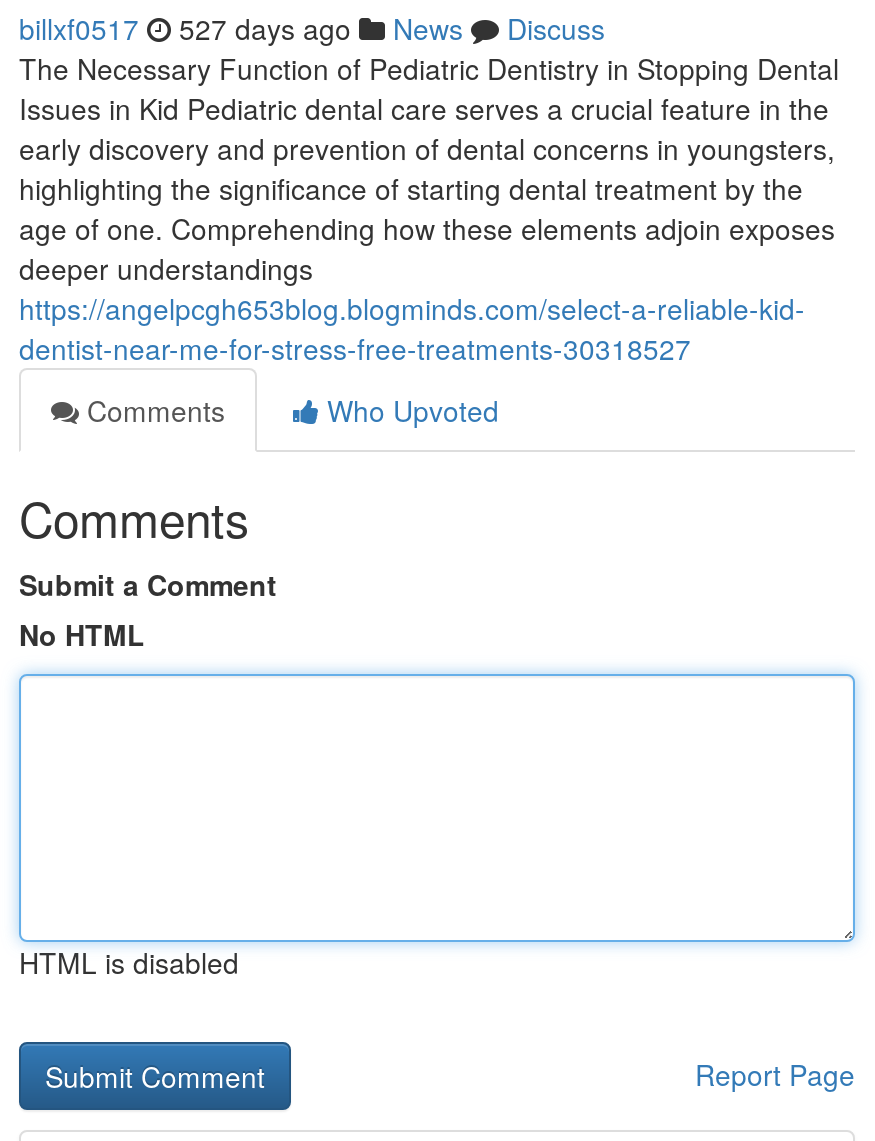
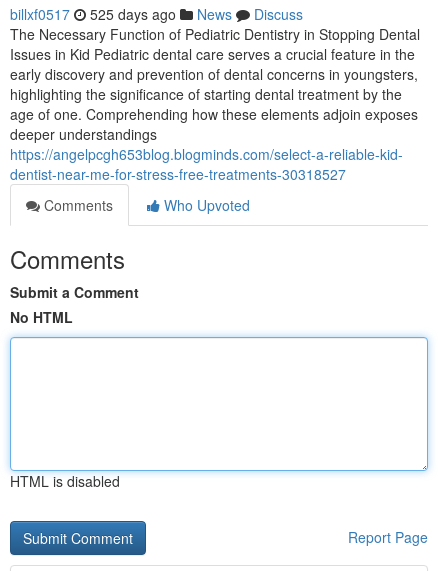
- billxf0517 527 days ago News Discuss
+ billxf0517 525 days ago News Discuss
